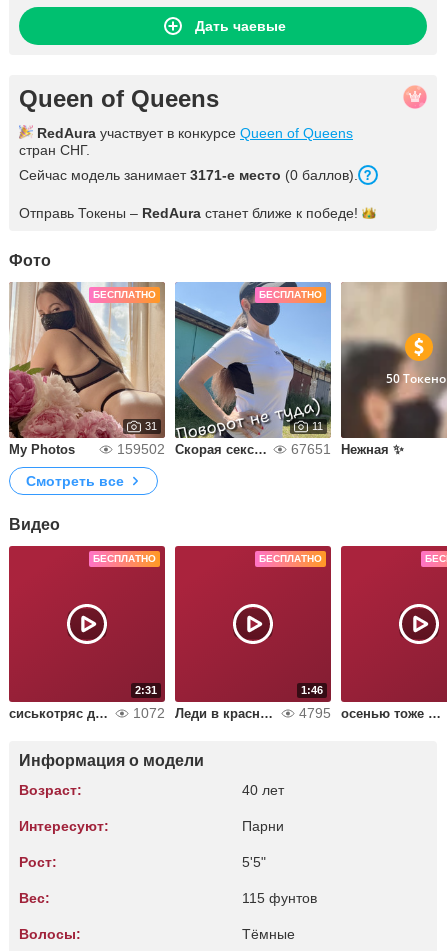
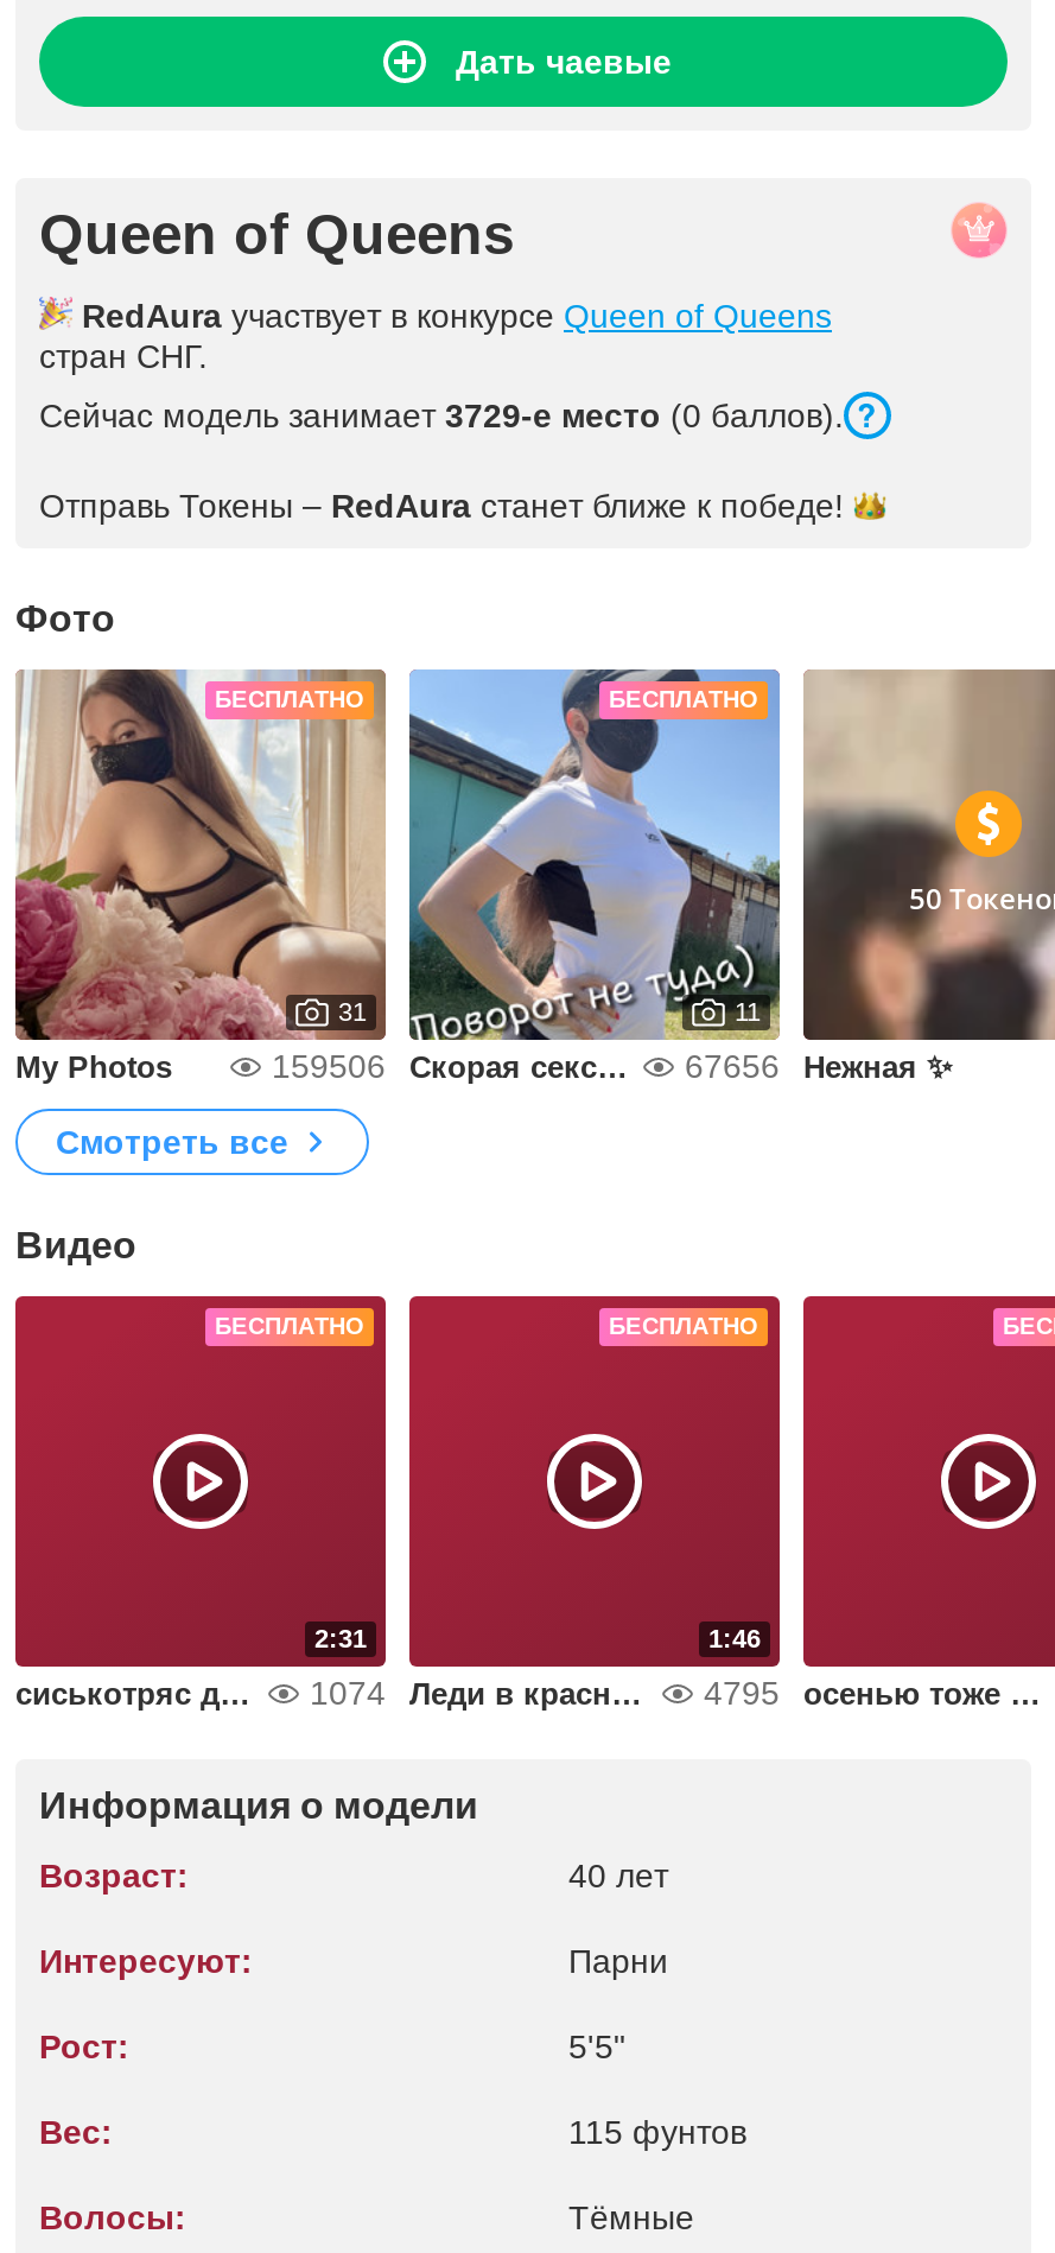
- Сейчас модель занимает 3171-е место (0 баллов).
+ Сейчас модель занимает 3729-е место (0 баллов).

- 159502
+ 159506

- 67651
+ 67656

- 1072
+ 1074
